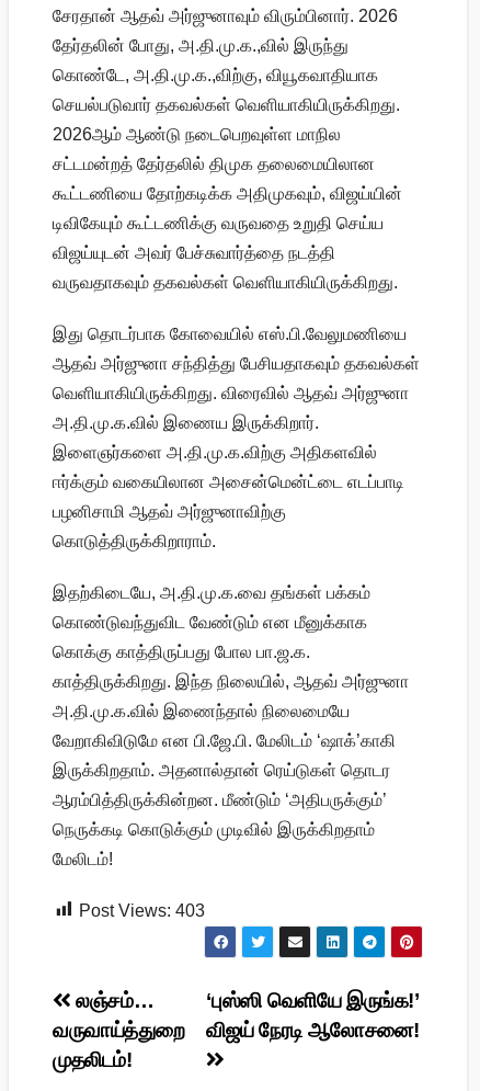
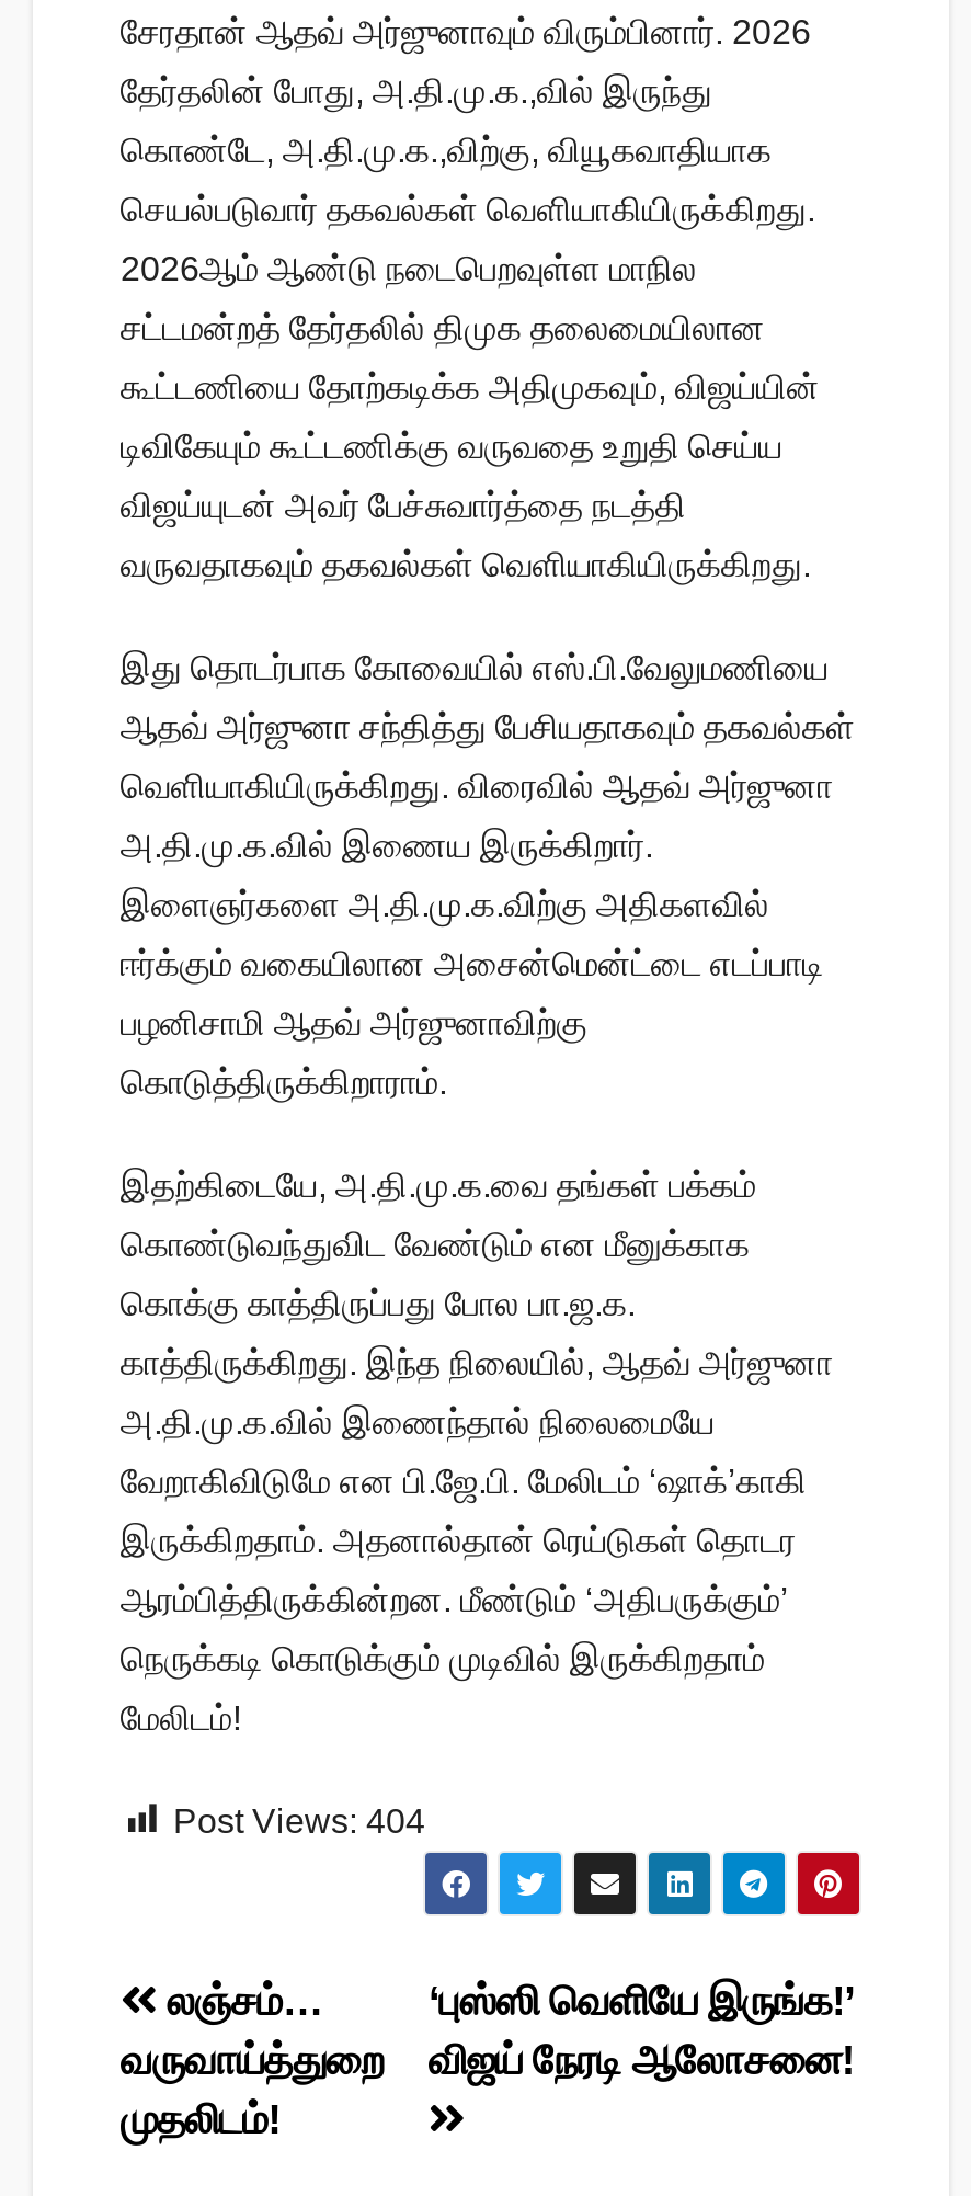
- Post Views: 403
+ Post Views: 404
